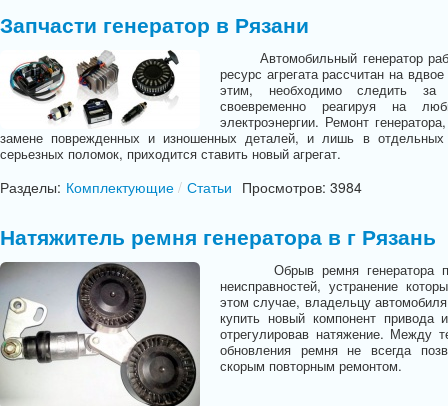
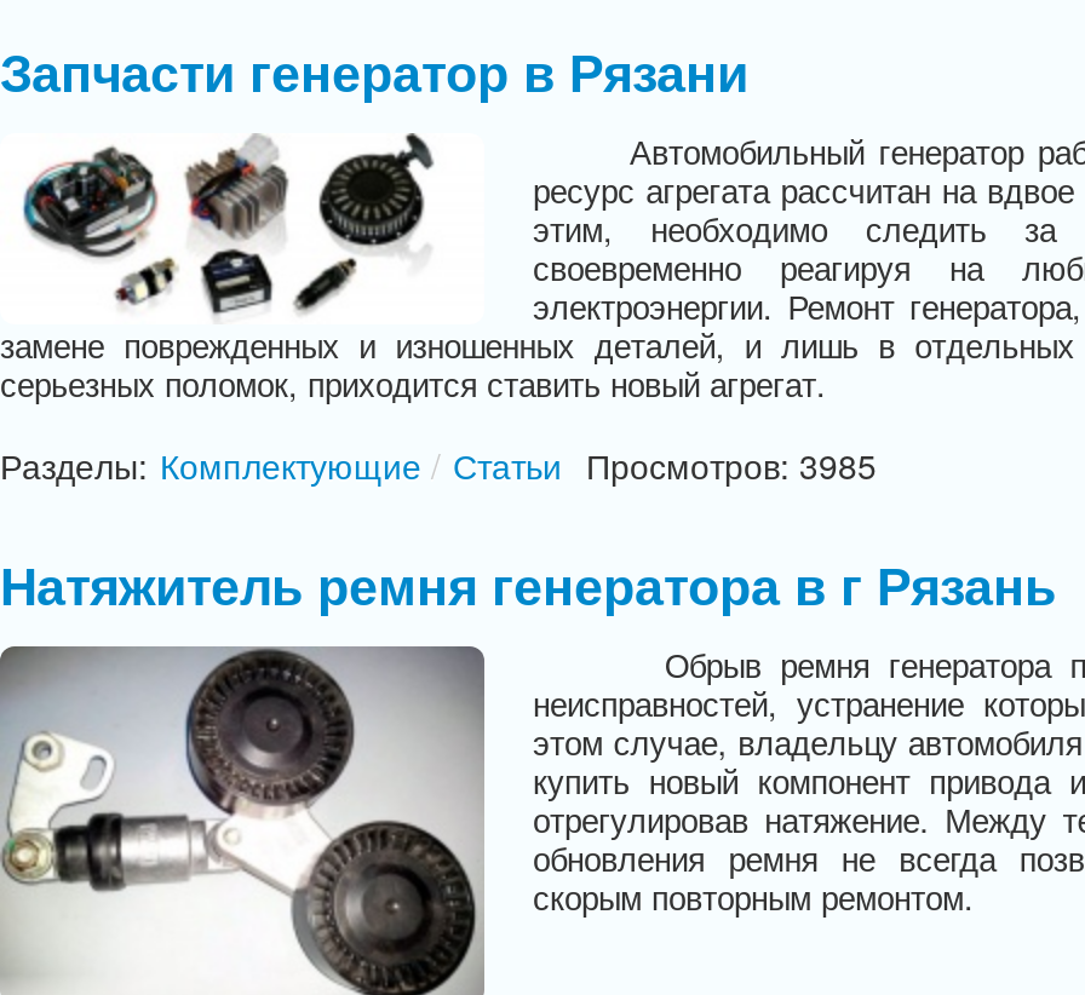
- Разделы: Комплектующие / Статьи Просмотров: 3984
+ Разделы: Комплектующие / Статьи Просмотров: 3985
